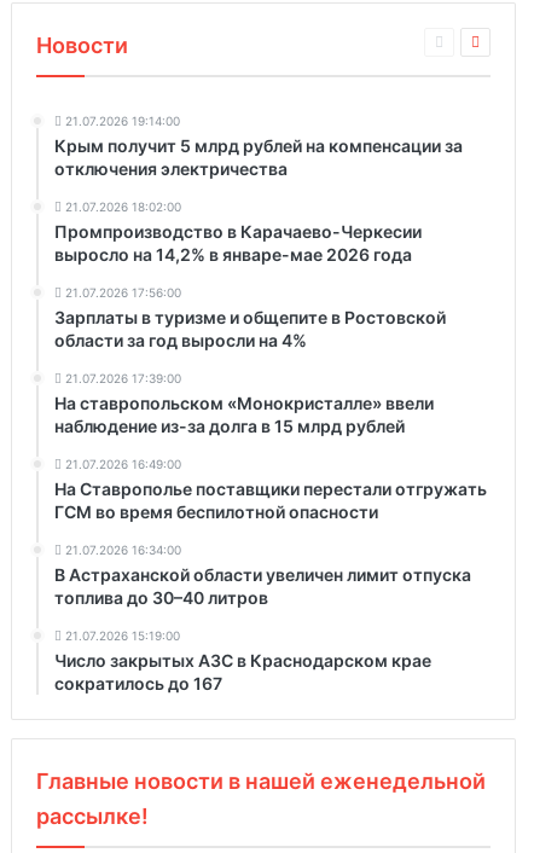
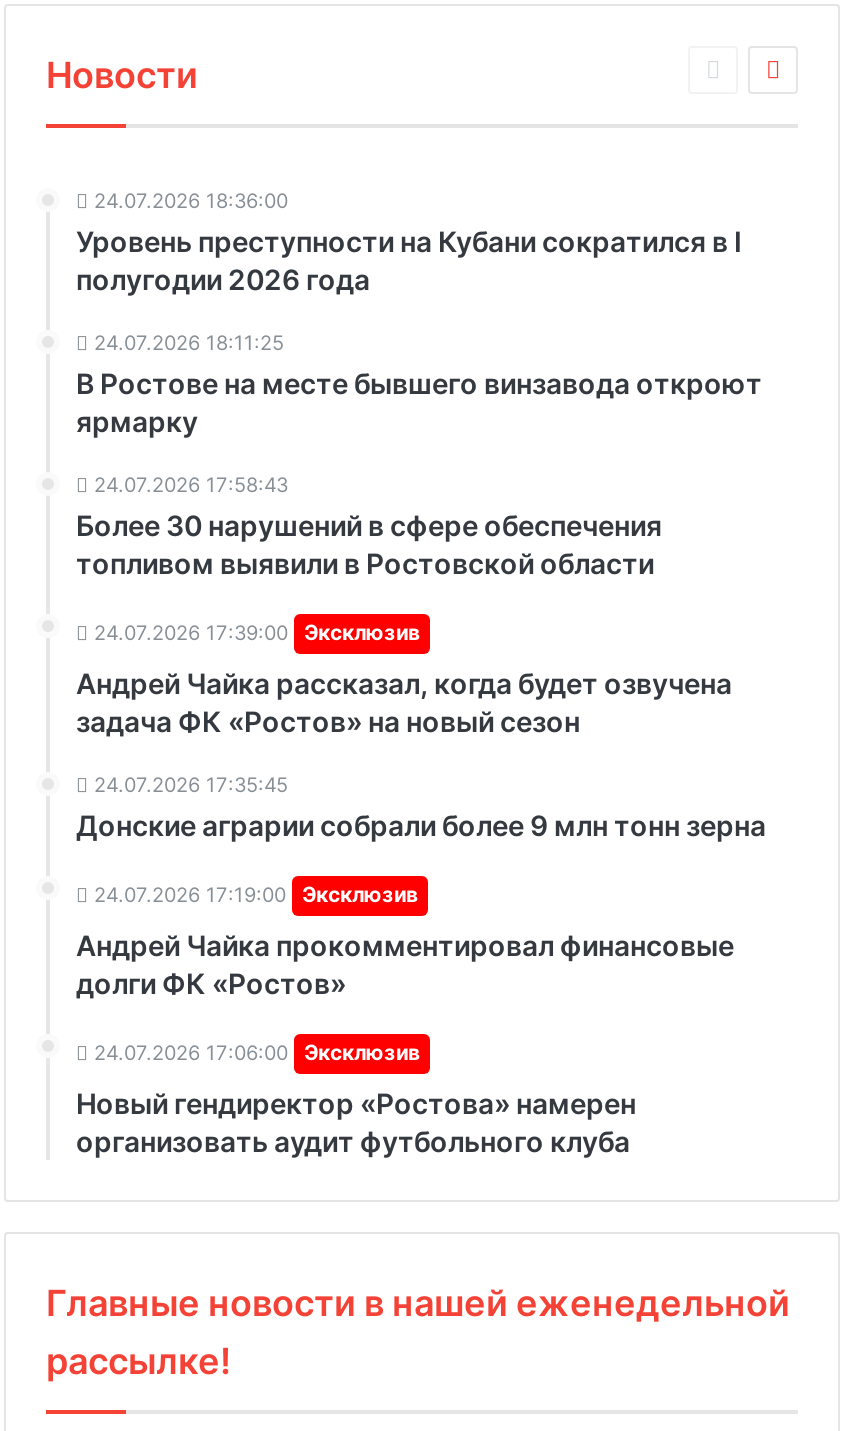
- 21.07.2026 19:14:00
- Крым получит 5 млрд рублей на компенсации за
- отключения электричества
- 21.07.2026 18:02:00
- Промпроизводство в Карачаево-Черкесии
- выросло на 14,2% в январе-мае 2026 года
- 21.07.2026 17:56:00
- Зарплаты в туризме и общепите в Ростовской
- области за год выросли на 4%
- 21.07.2026 17:39:00
- На ставропольском «Монокристалле» ввели
- наблюдение из-за долга в 15 млрд рублей
- 21.07.2026 16:49:00
- На Ставрополье поставщики перестали отгружать
- ГСМ во время беспилотной опасности
- 21.07.2026 16:34:00
- В Астраханской области увеличен лимит отпуска
- топлива до 30–40 литров
- 21.07.2026 15:19:00
- Число закрытых АЗС в Краснодарском крае
- сократилось до 167
+ 24.07.2026 18:36:00
+ Уровень преступности на Кубани сократился в I
+ полугодии 2026 года
+ 24.07.2026 18:11:25
+ В Ростове на месте бывшего винзавода откроют
+ ярмарку
+ 24.07.2026 17:58:43
+ Более 30 нарушений в сфере обеспечения
+ топливом выявили в Ростовской области
+ 24.07.2026 17:39:00
+ Эксклюзив
+ Андрей Чайка рассказал, когда будет озвучена
+ задача ФК «Ростов» на новый сезон
+ 24.07.2026 17:35:45
+ Донские аграрии собрали более 9 млн тонн зерна
+ 24.07.2026 17:19:00
+ Эксклюзив
+ Андрей Чайка прокомментировал финансовые
+ долги ФК «Ростов»
+ 24.07.2026 17:06:00
+ Эксклюзив
+ Новый гендиректор «Ростова» намерен
+ организовать аудит футбольного клуба
